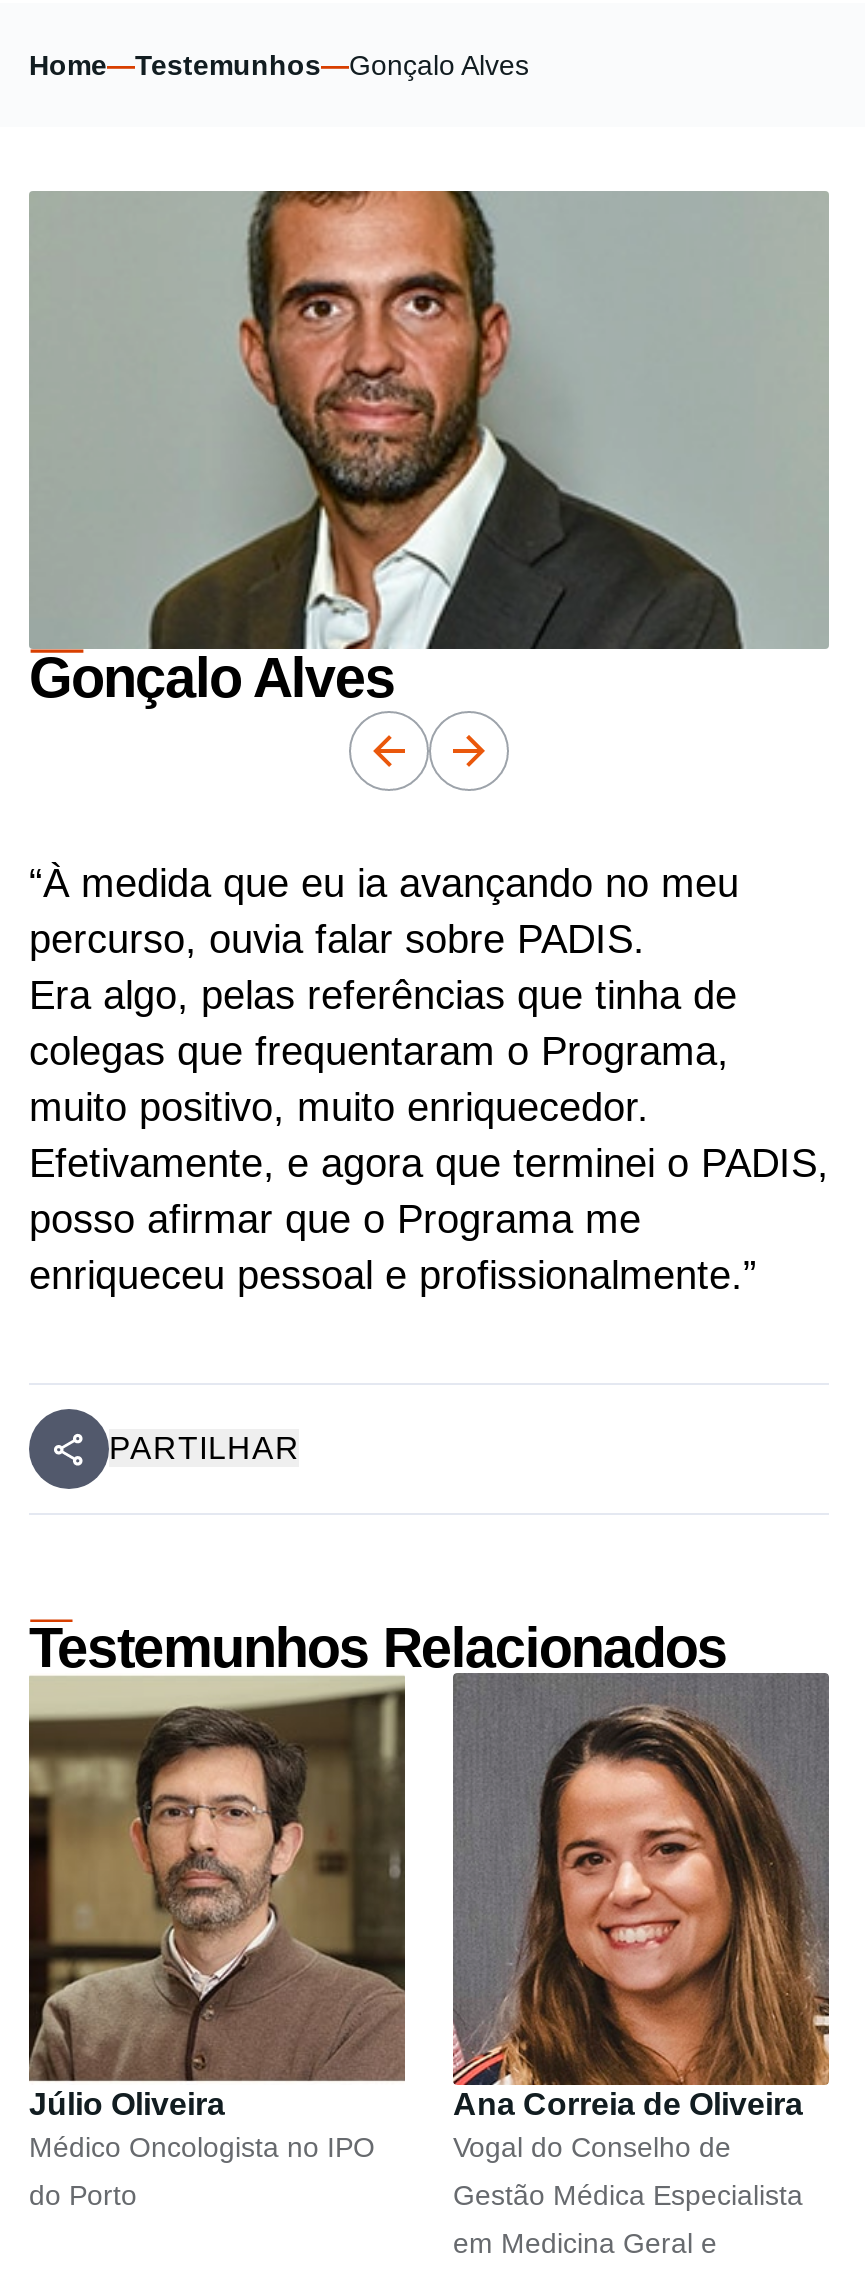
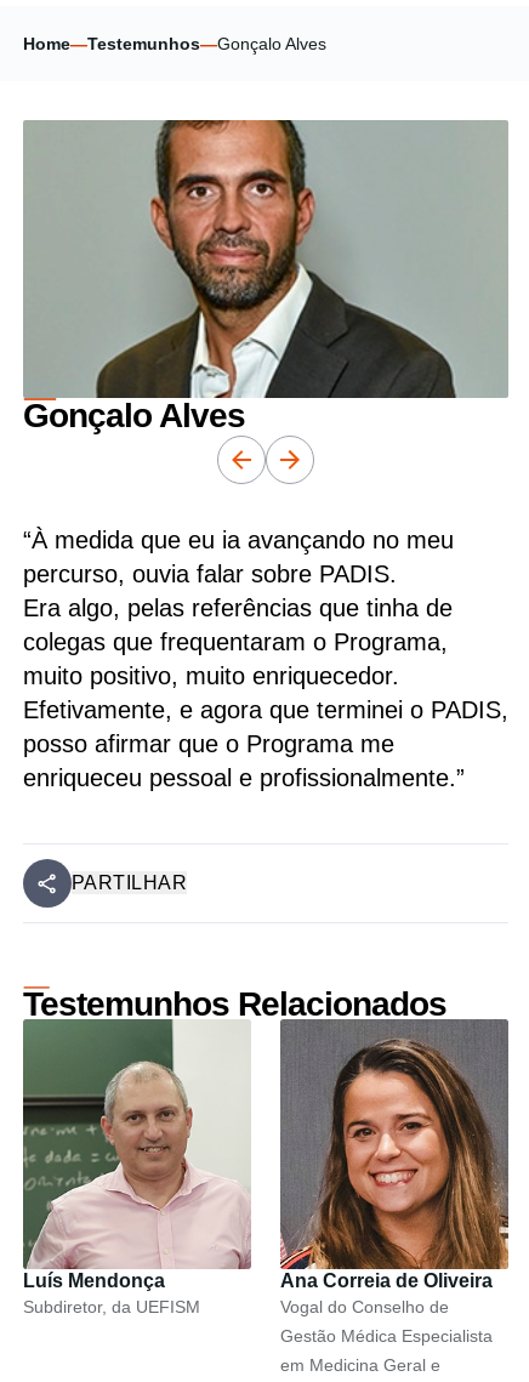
- [image]
- Júlio Oliveira
- Médico Oncologista no IPO
- do Porto
+ [image]
+ Luís Mendonça
+ Subdiretor, da UEFISM
